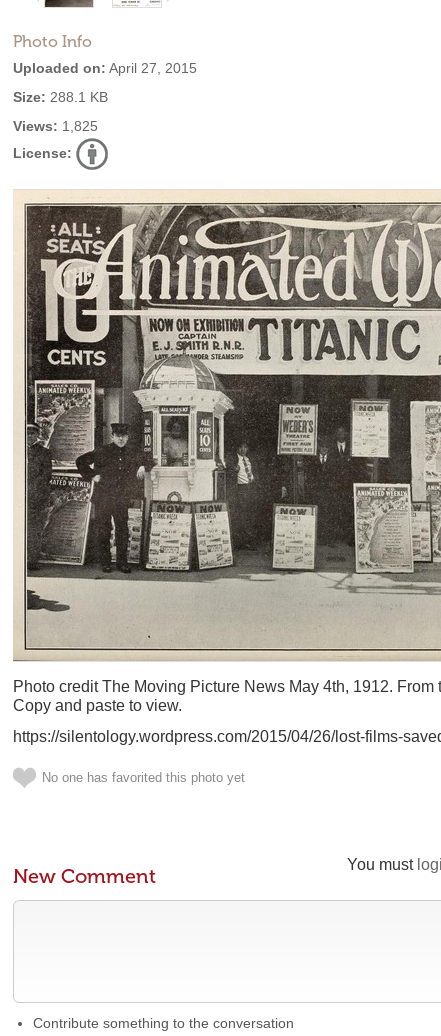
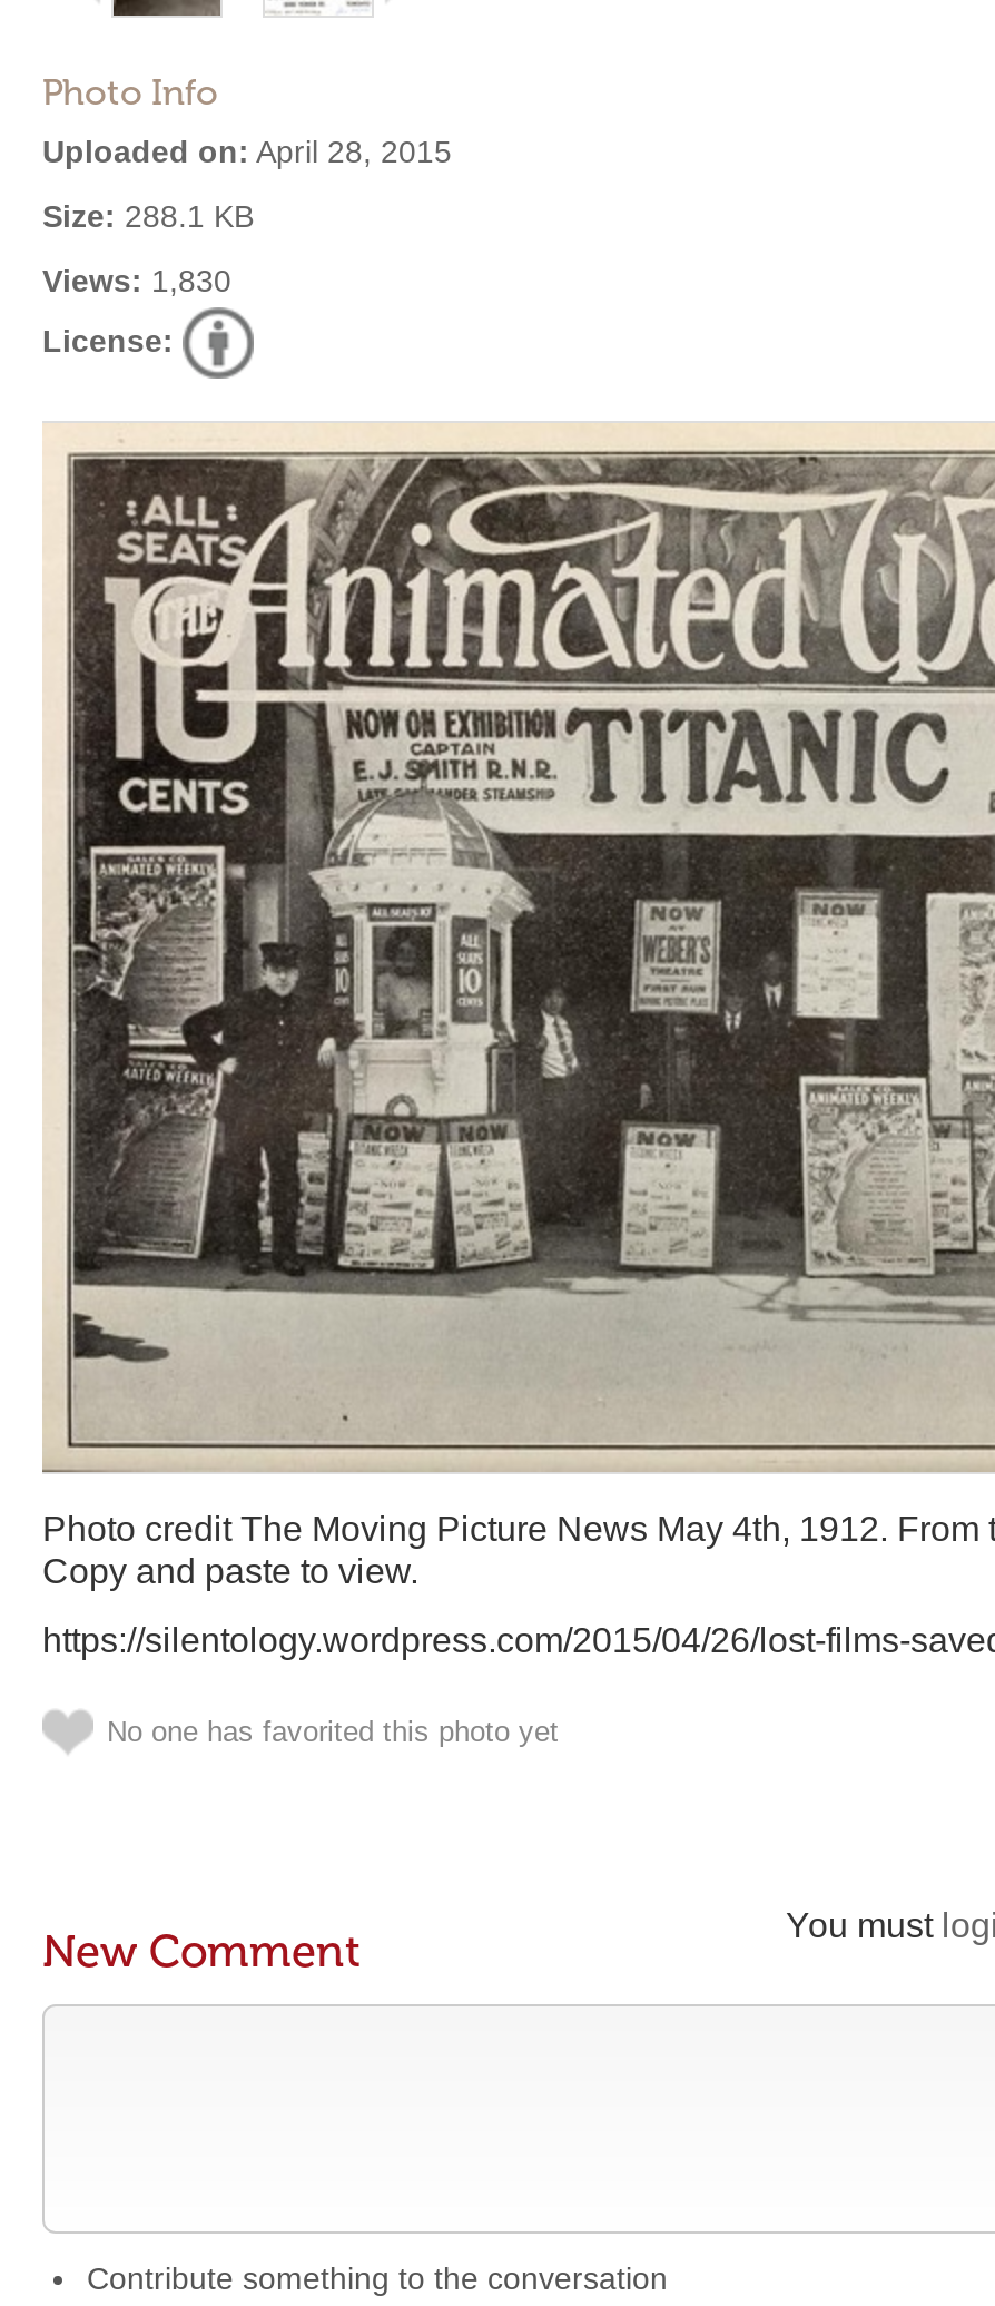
- Uploaded on: April 27, 2015
+ Uploaded on: April 28, 2015

- Views: 1,825
+ Views: 1,830
